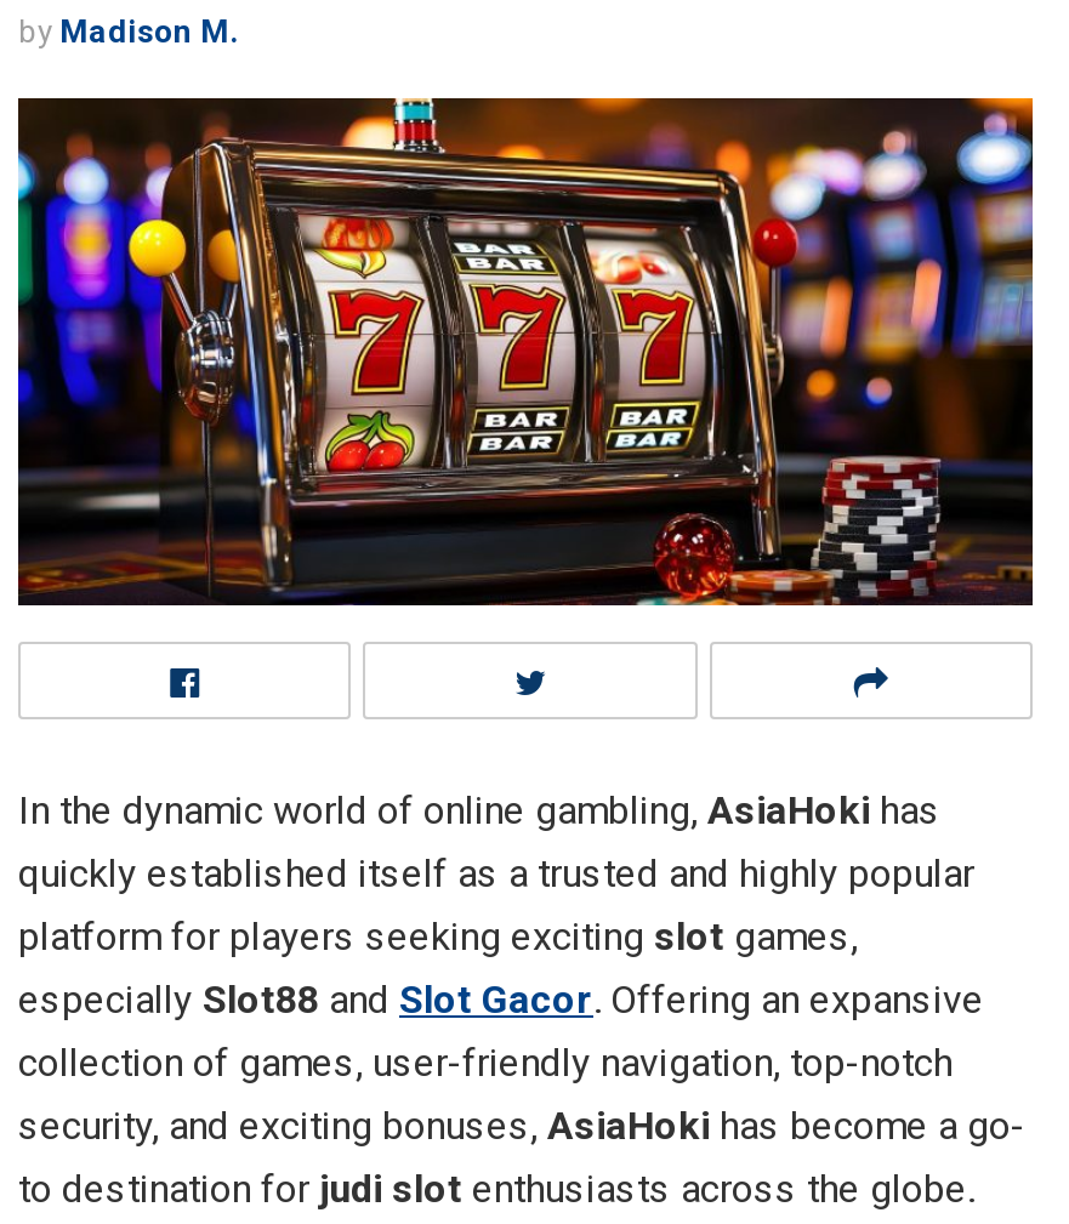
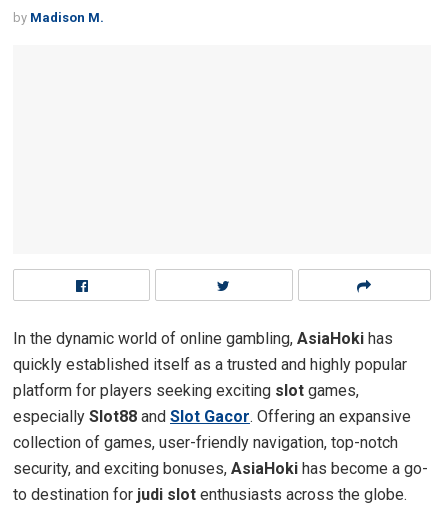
- [image]
